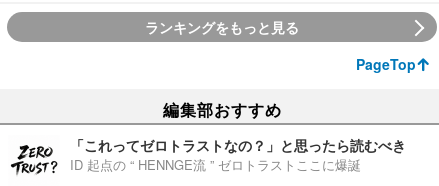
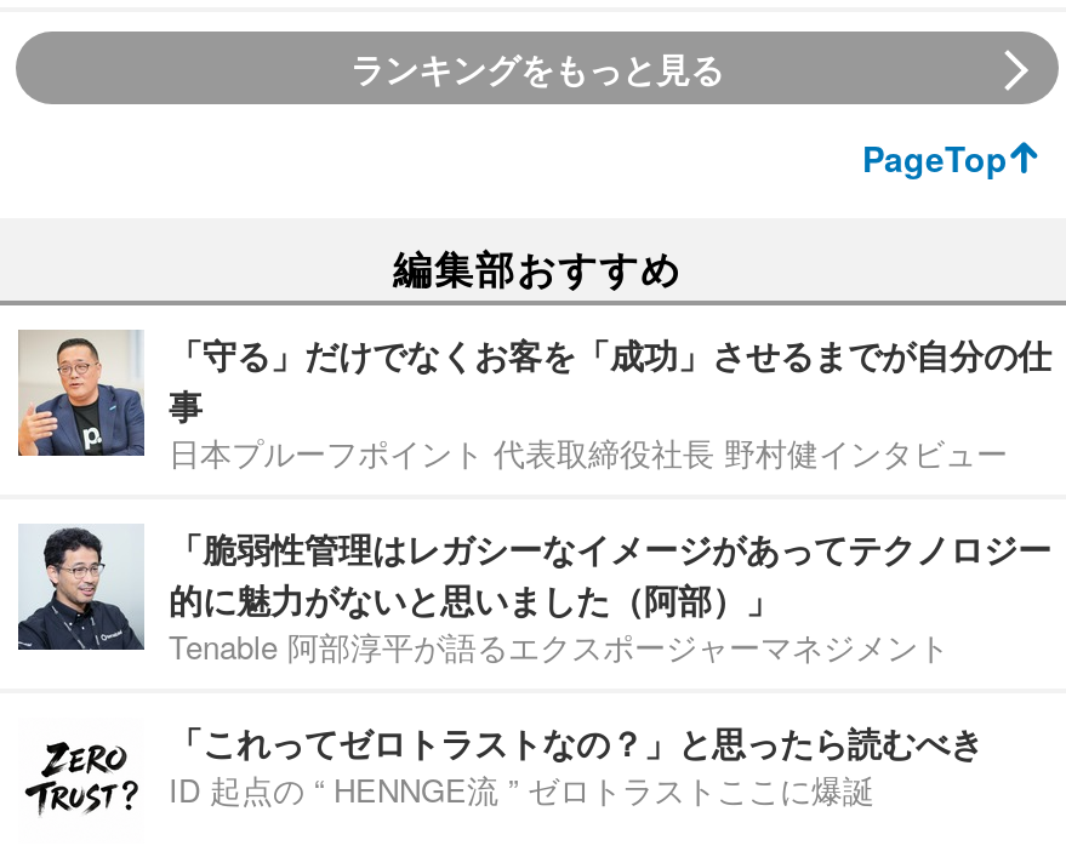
+ [image]
+ 「守る」だけでなくお客を「成功」させるまでが自分の仕
+ 事
+ 日本プルーフポイント 代表取締役社長 野村健インタビュー
+ 「脆弱性管理はレガシーなイメージがあってテクノロジー
+ 的に魅力がないと思いました（阿部）」
+ Tenable 阿部淳平が語るエクスポージャーマネジメント

+ [image]
